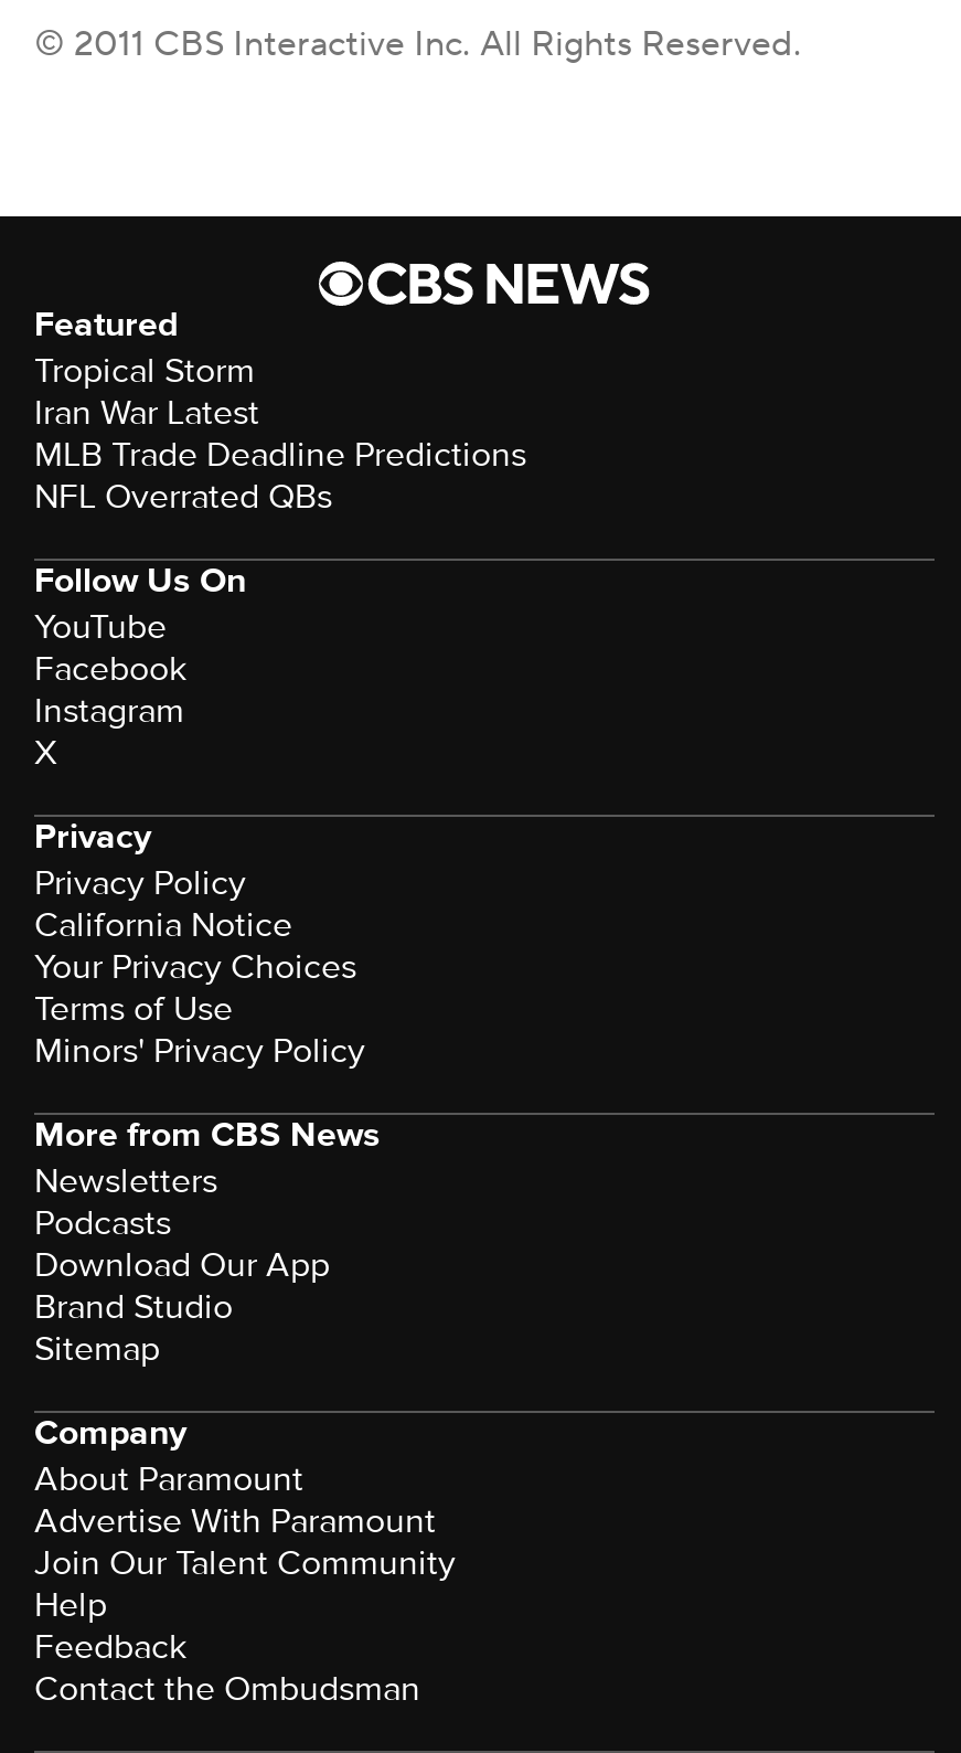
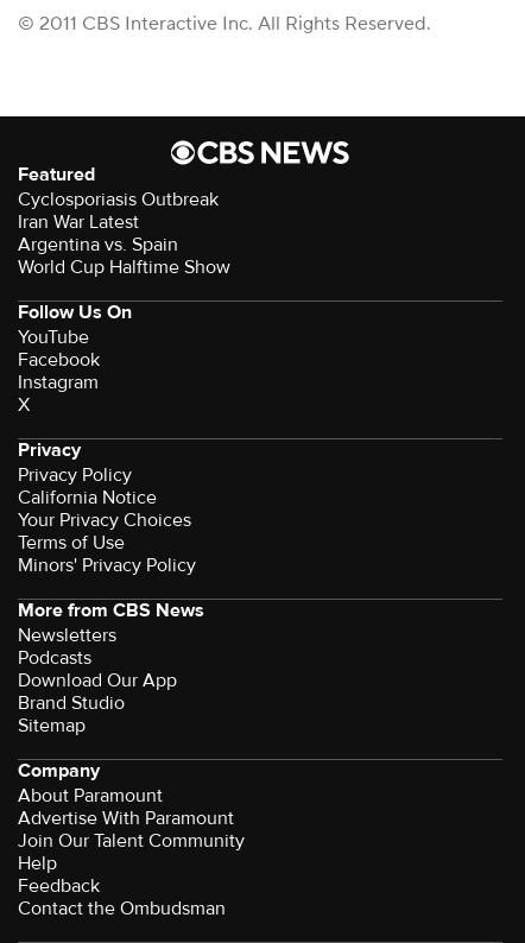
- Tropical Storm
+ Cyclosporiasis Outbreak

- MLB Trade Deadline Predictions
- NFL Overrated QBs
+ Argentina vs. Spain
+ World Cup Halftime Show
